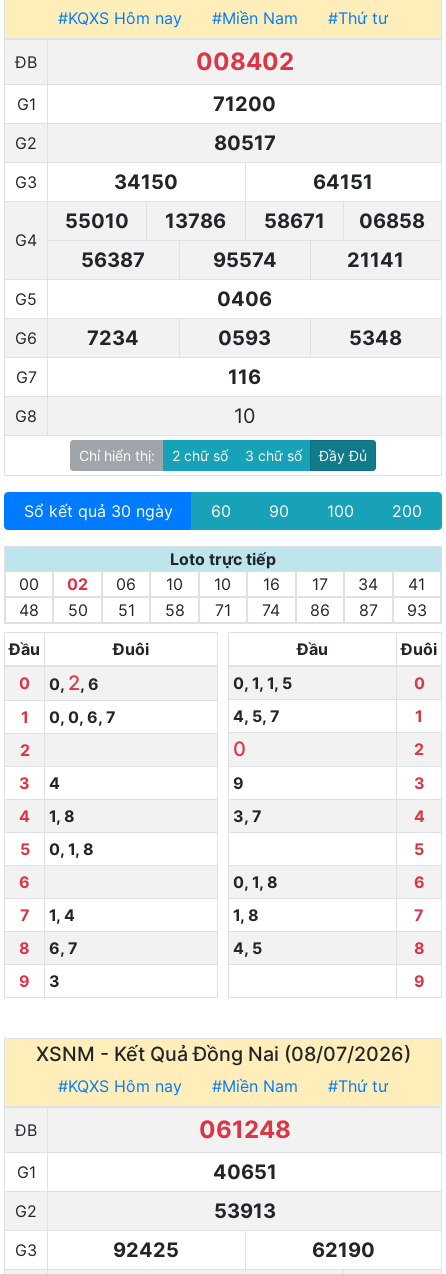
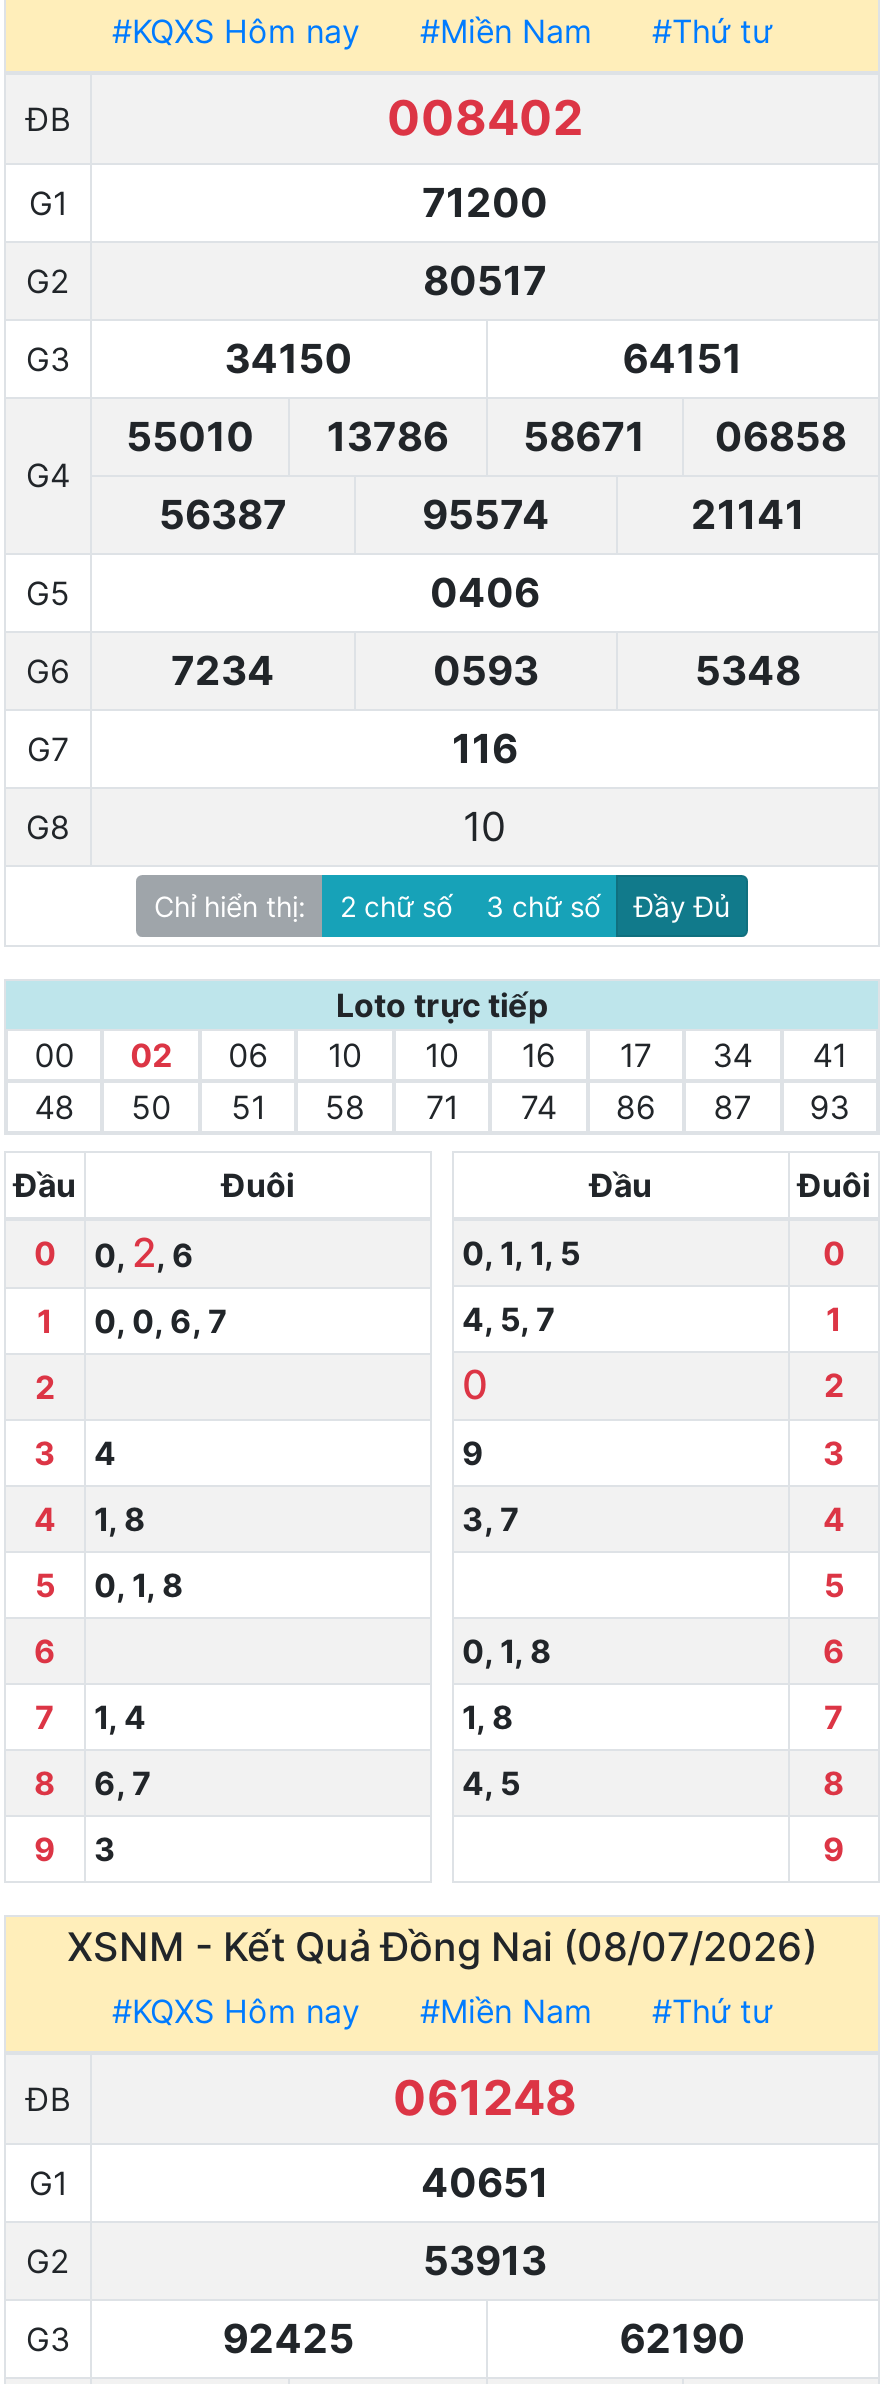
- Sổ kết quả 30 ngày
- 60
- 90
- 100
- 200
